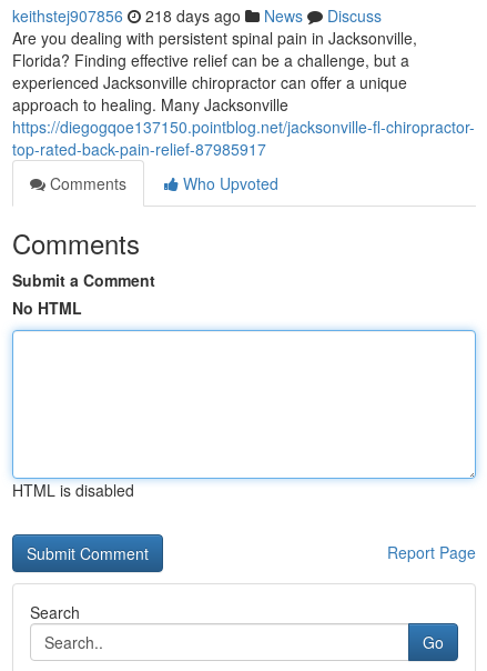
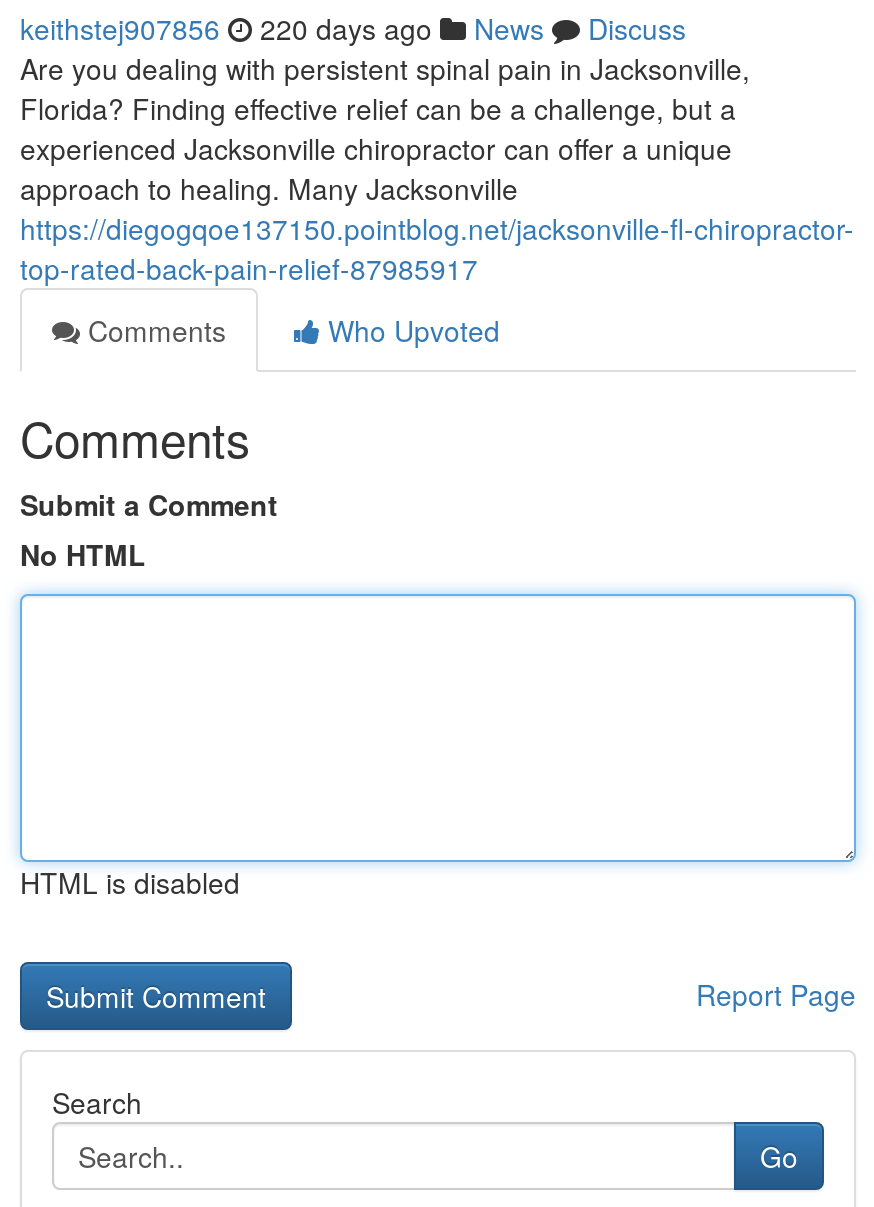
- keithstej907856 218 days ago News Discuss
+ keithstej907856 220 days ago News Discuss
